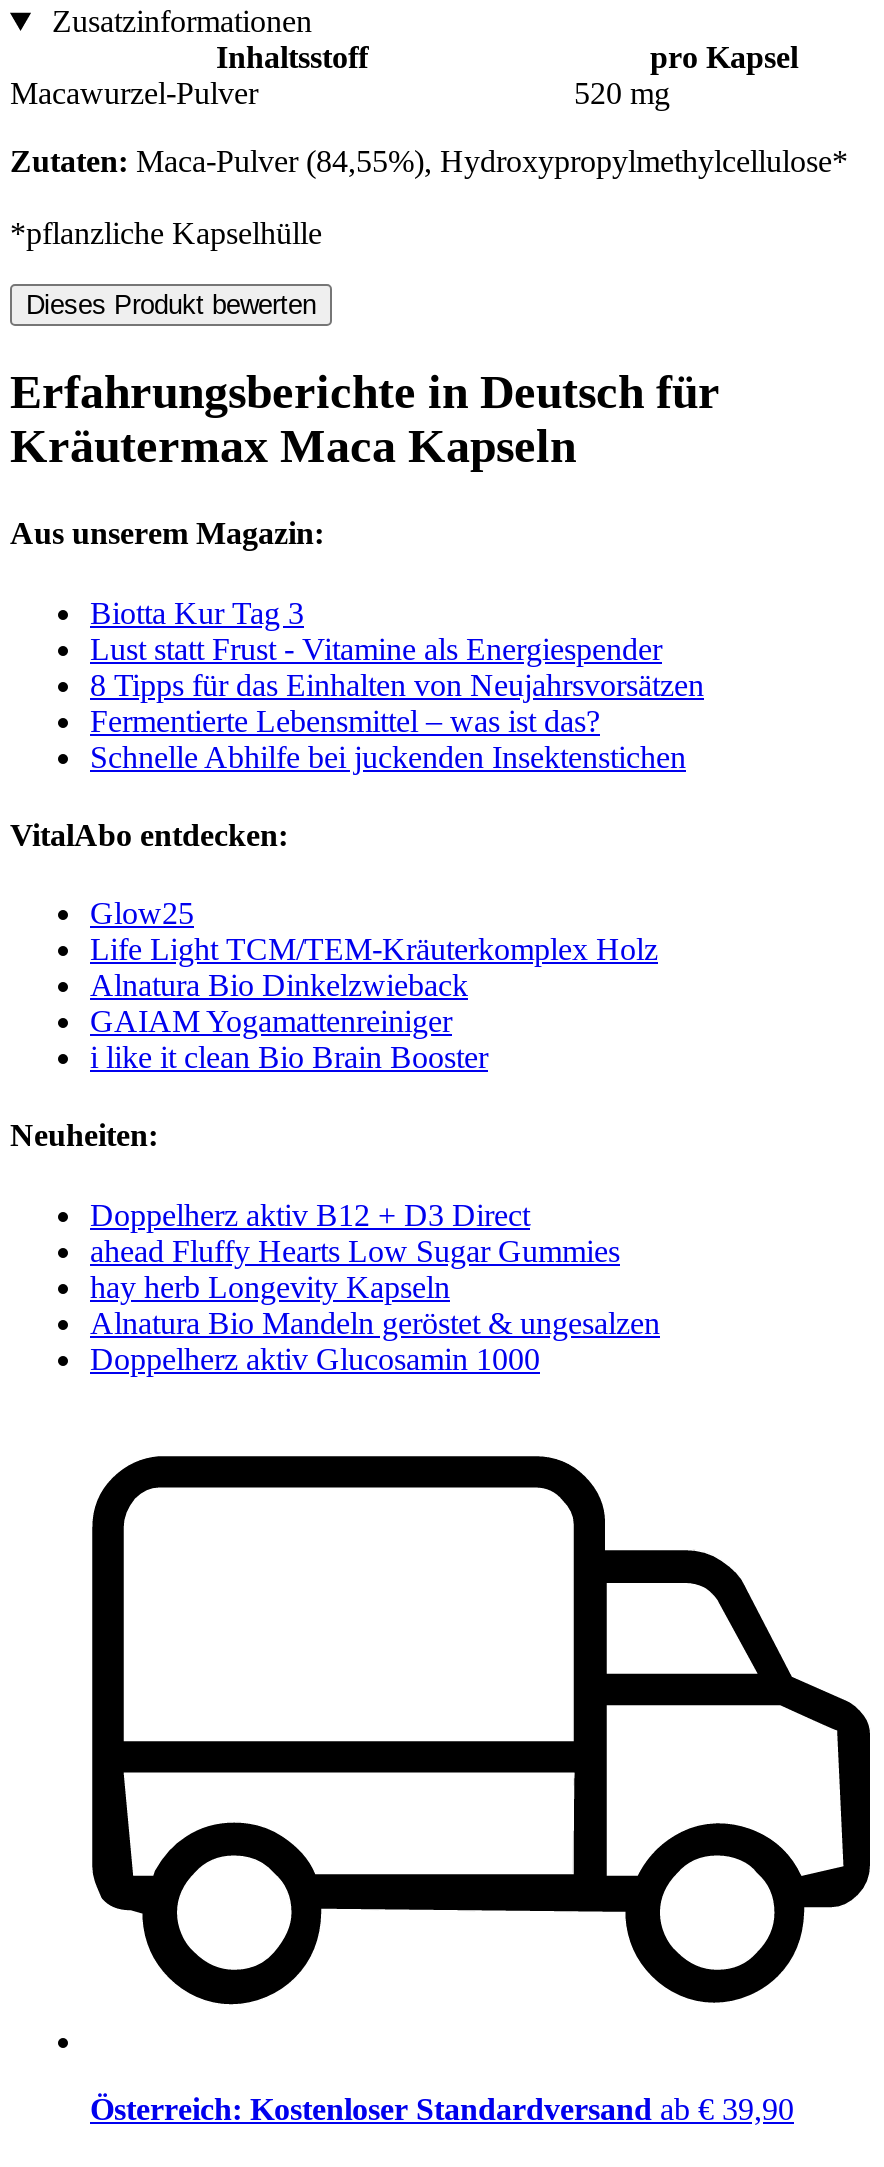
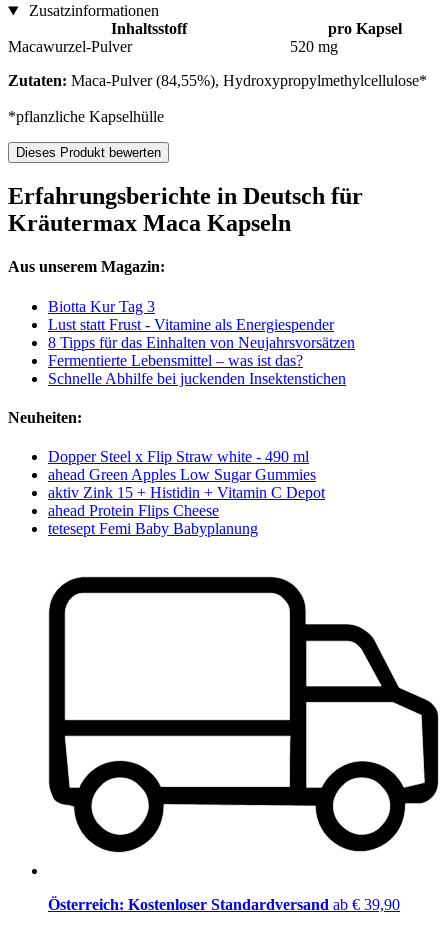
- VitalAbo entdecken:
- Glow25
- Life Light TCM/TEM-Kräuterkomplex Holz
- Alnatura Bio Dinkelzwieback
- GAIAM Yogamattenreiniger
- i like it clean Bio Brain Booster

- Doppelherz aktiv B12 + D3 Direct
- ahead Fluffy Hearts Low Sugar Gummies
- hay herb Longevity Kapseln
- Alnatura Bio Mandeln geröstet & ungesalzen
- Doppelherz aktiv Glucosamin 1000
+ Dopper Steel x Flip Straw white - 490 ml
+ ahead Green Apples Low Sugar Gummies
+ aktiv Zink 15 + Histidin + Vitamin C Depot
+ ahead Protein Flips Cheese
+ tetesept Femi Baby Babyplanung
